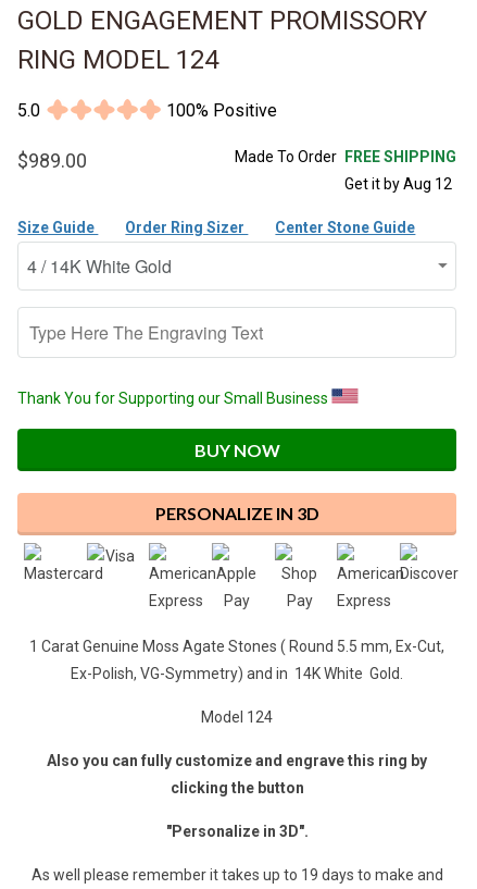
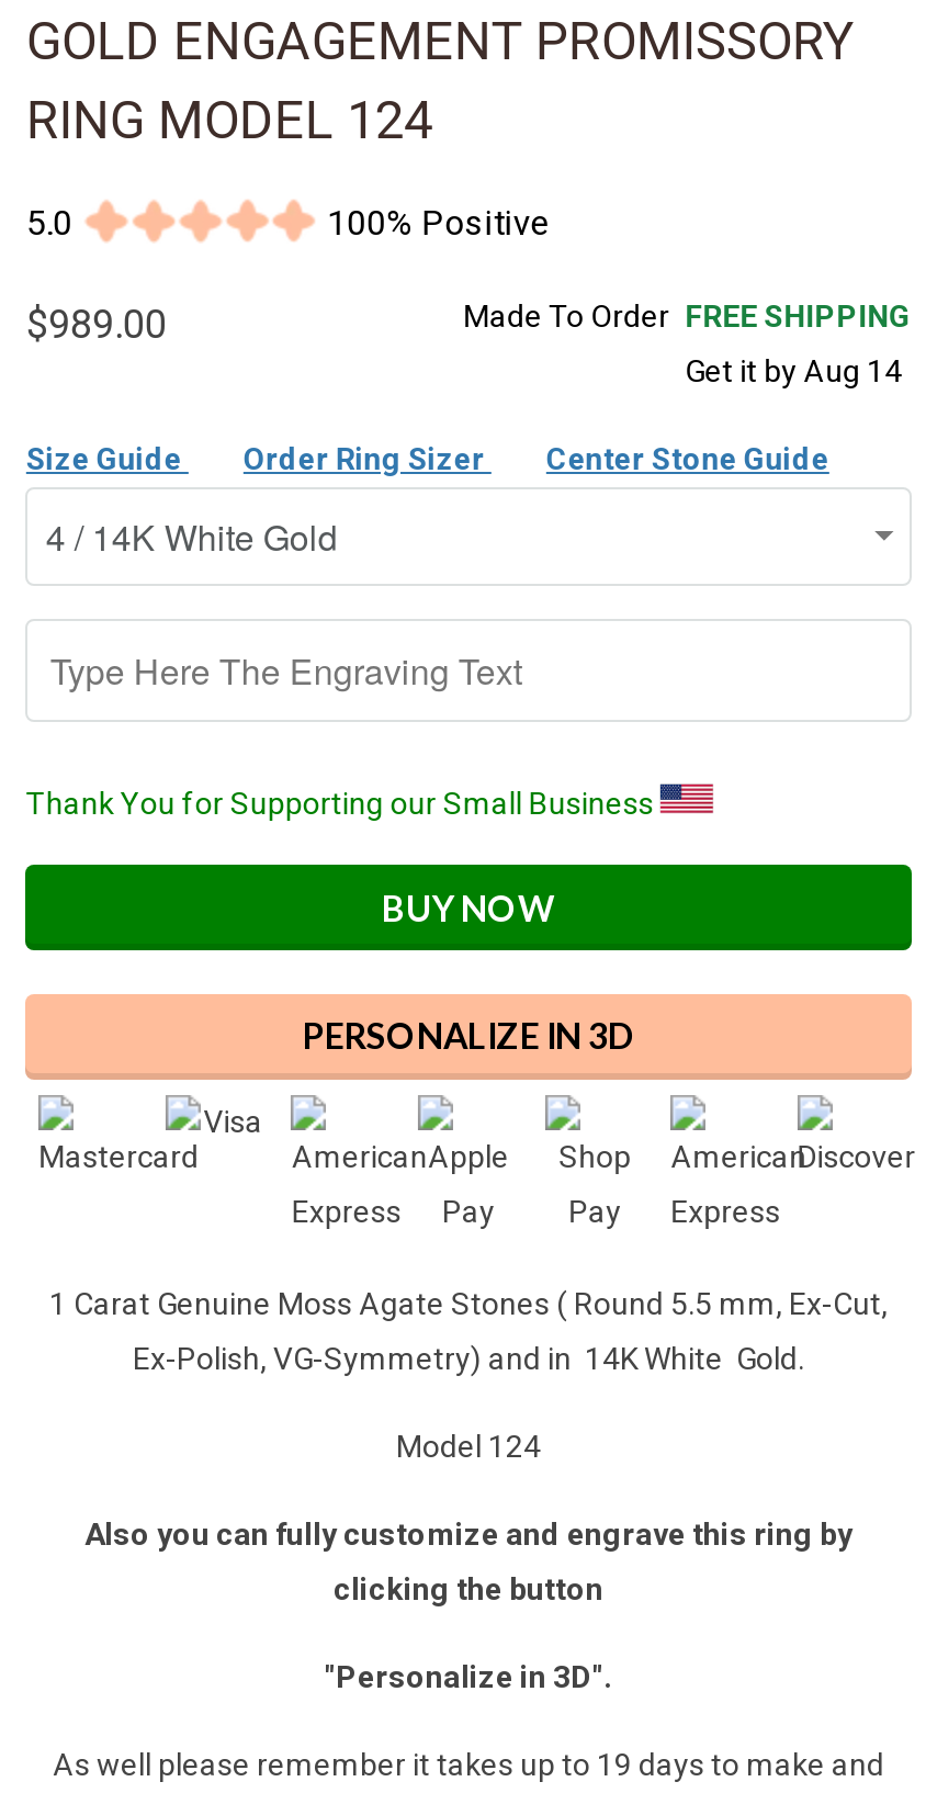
- Get it by Aug 12
+ Get it by Aug 14
